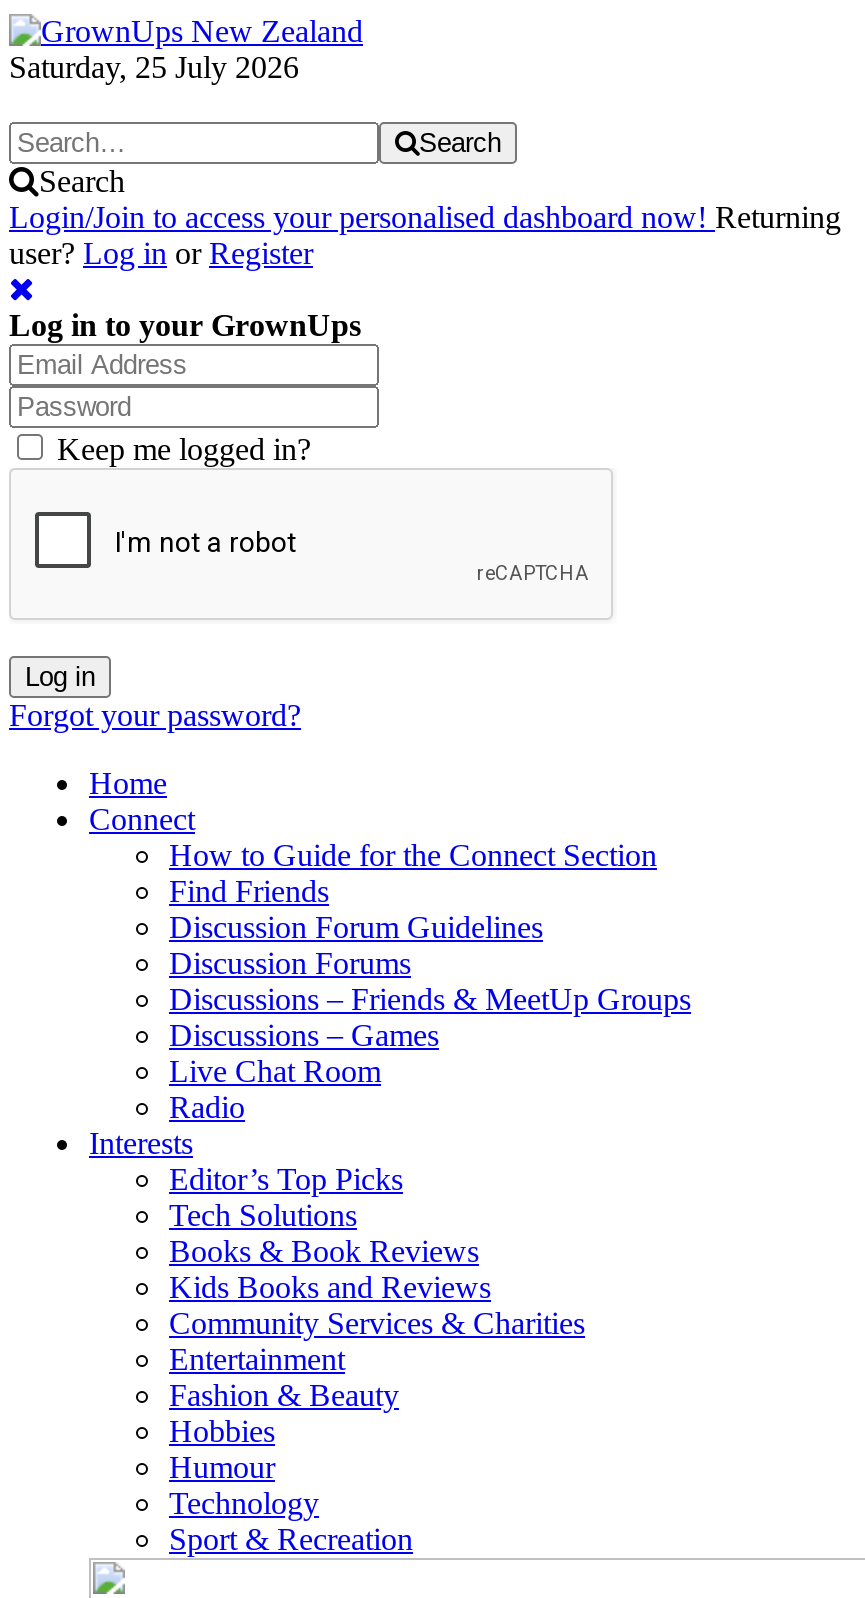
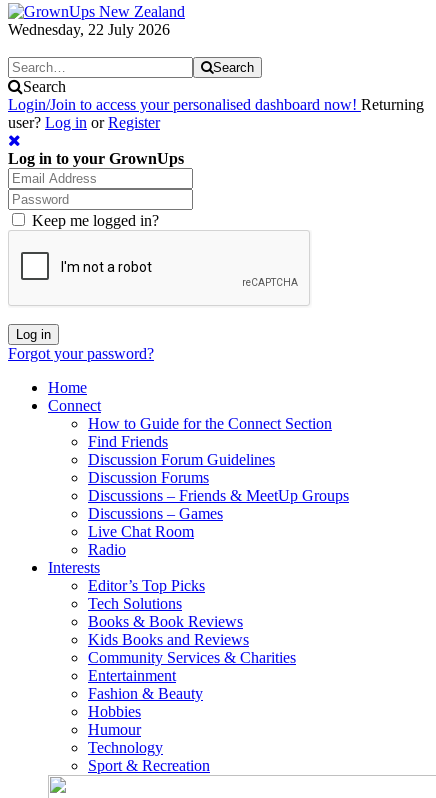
- Saturday, 25 July 2026
+ Wednesday, 22 July 2026
